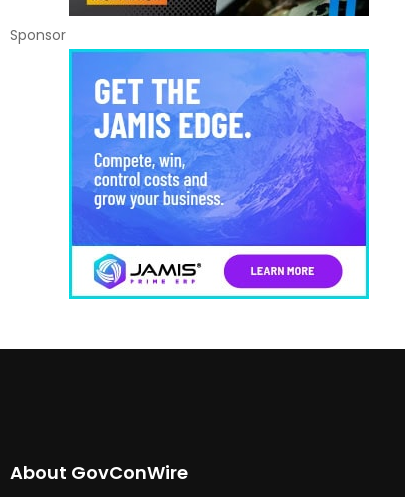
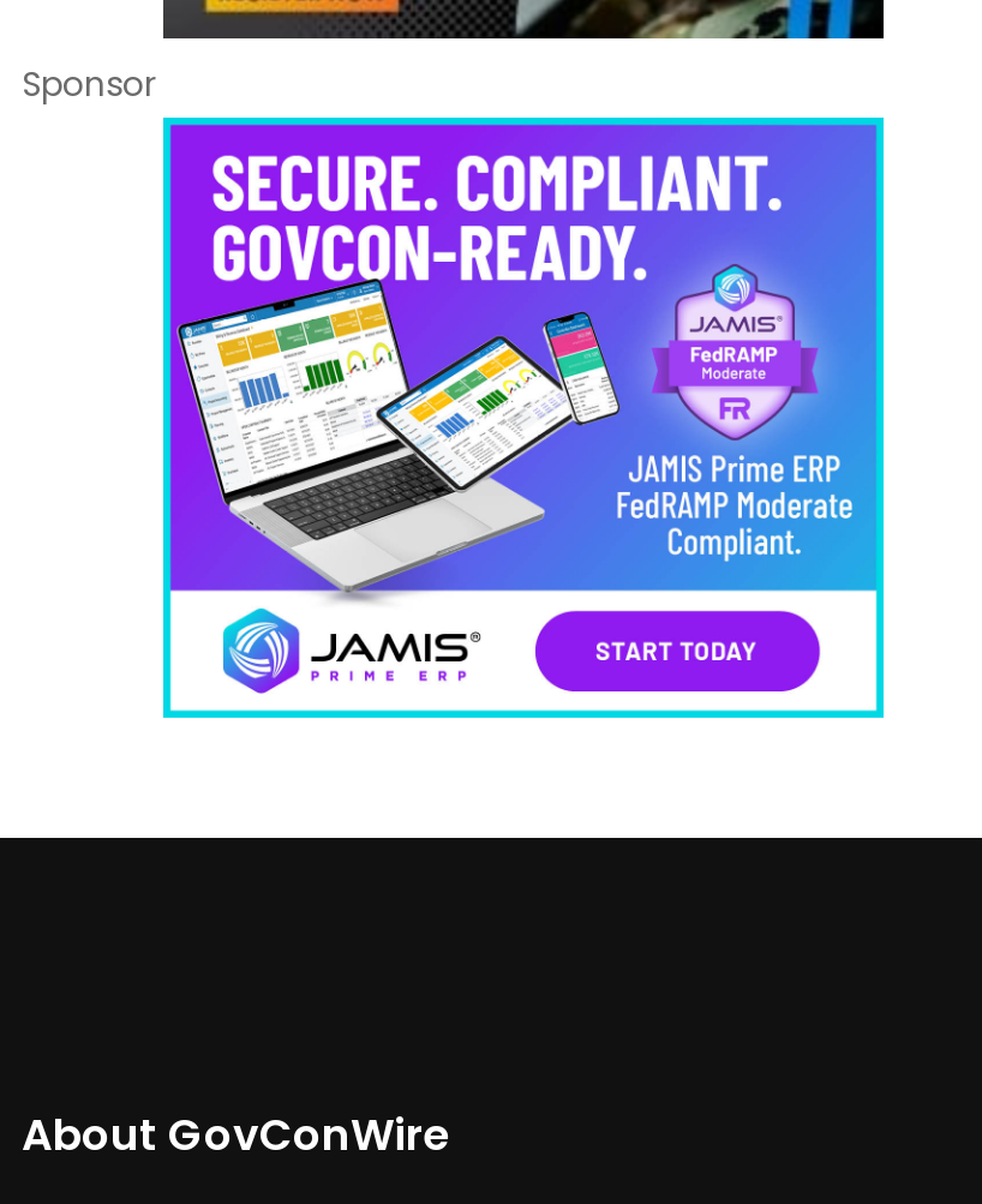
- [image]
+ [image]
